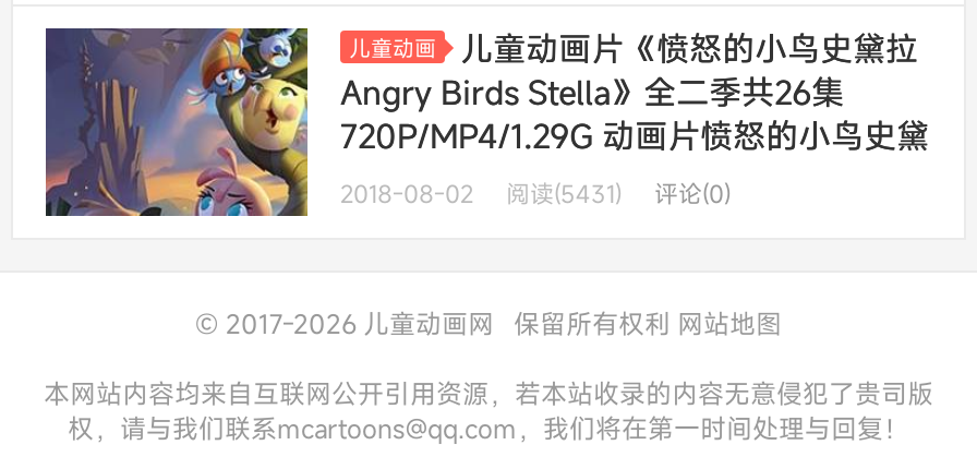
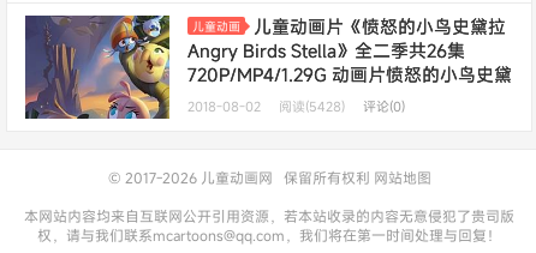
- 阅读(5431)
+ 阅读(5428)
